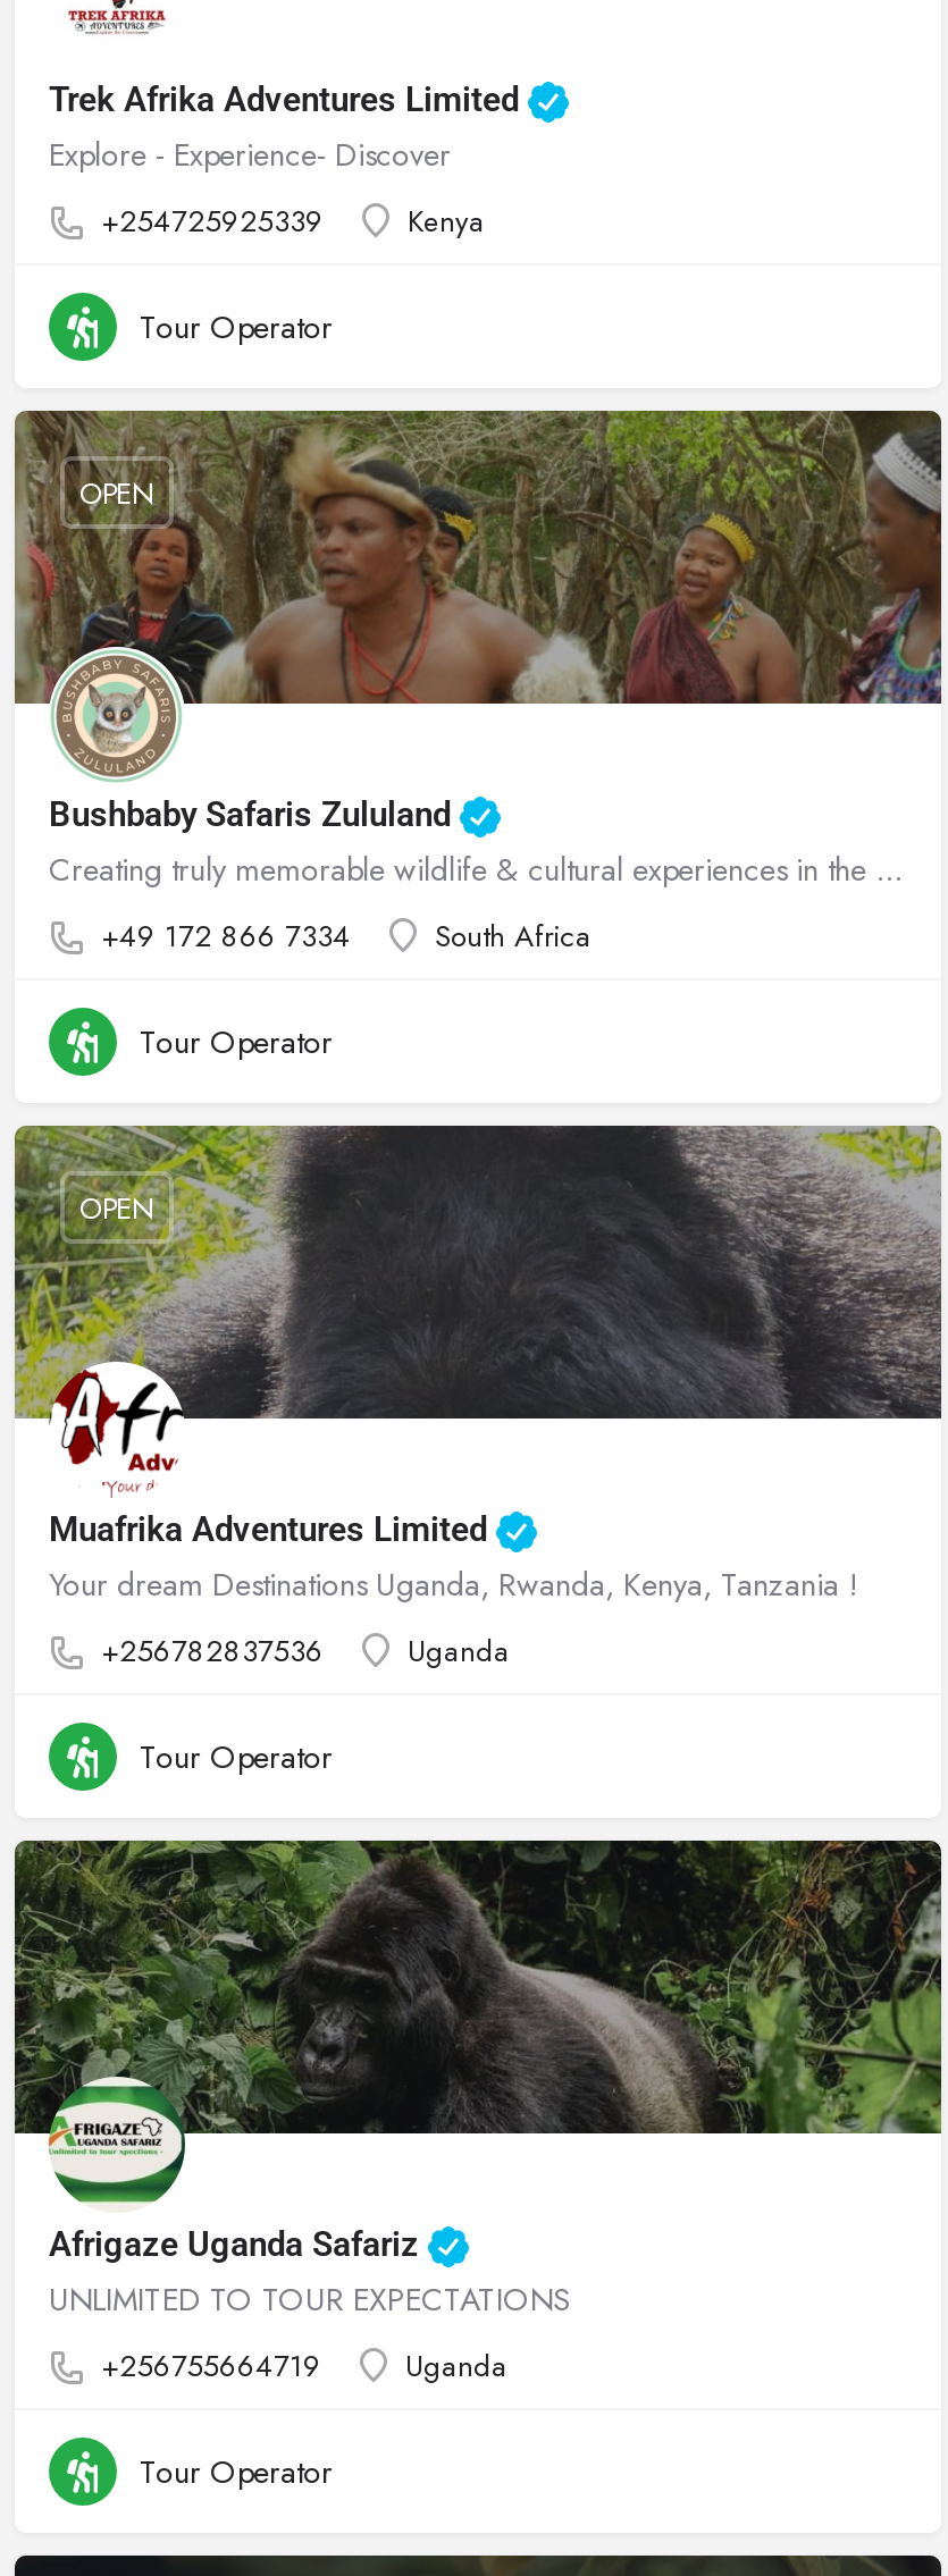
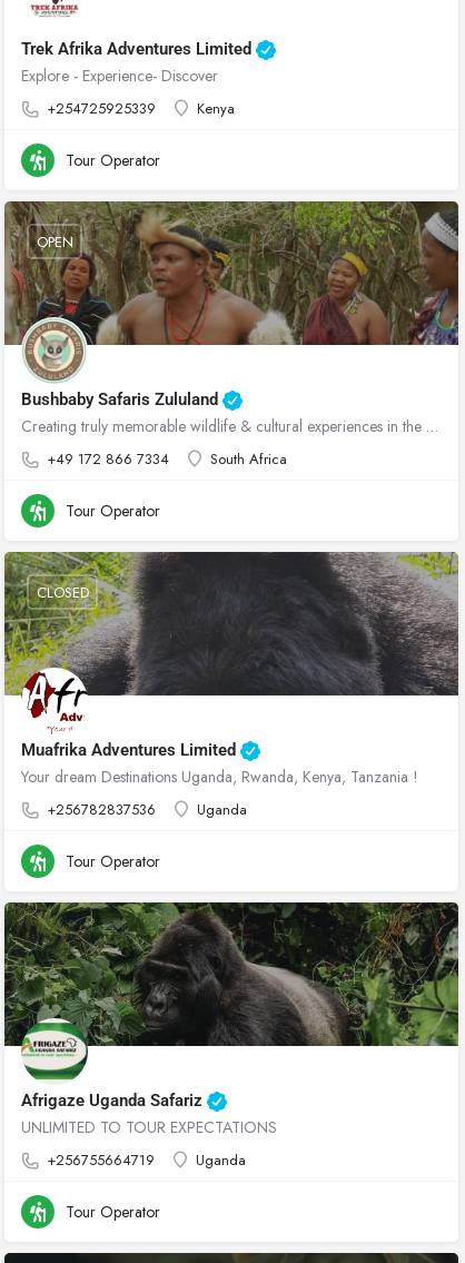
- OPEN
+ CLOSED
